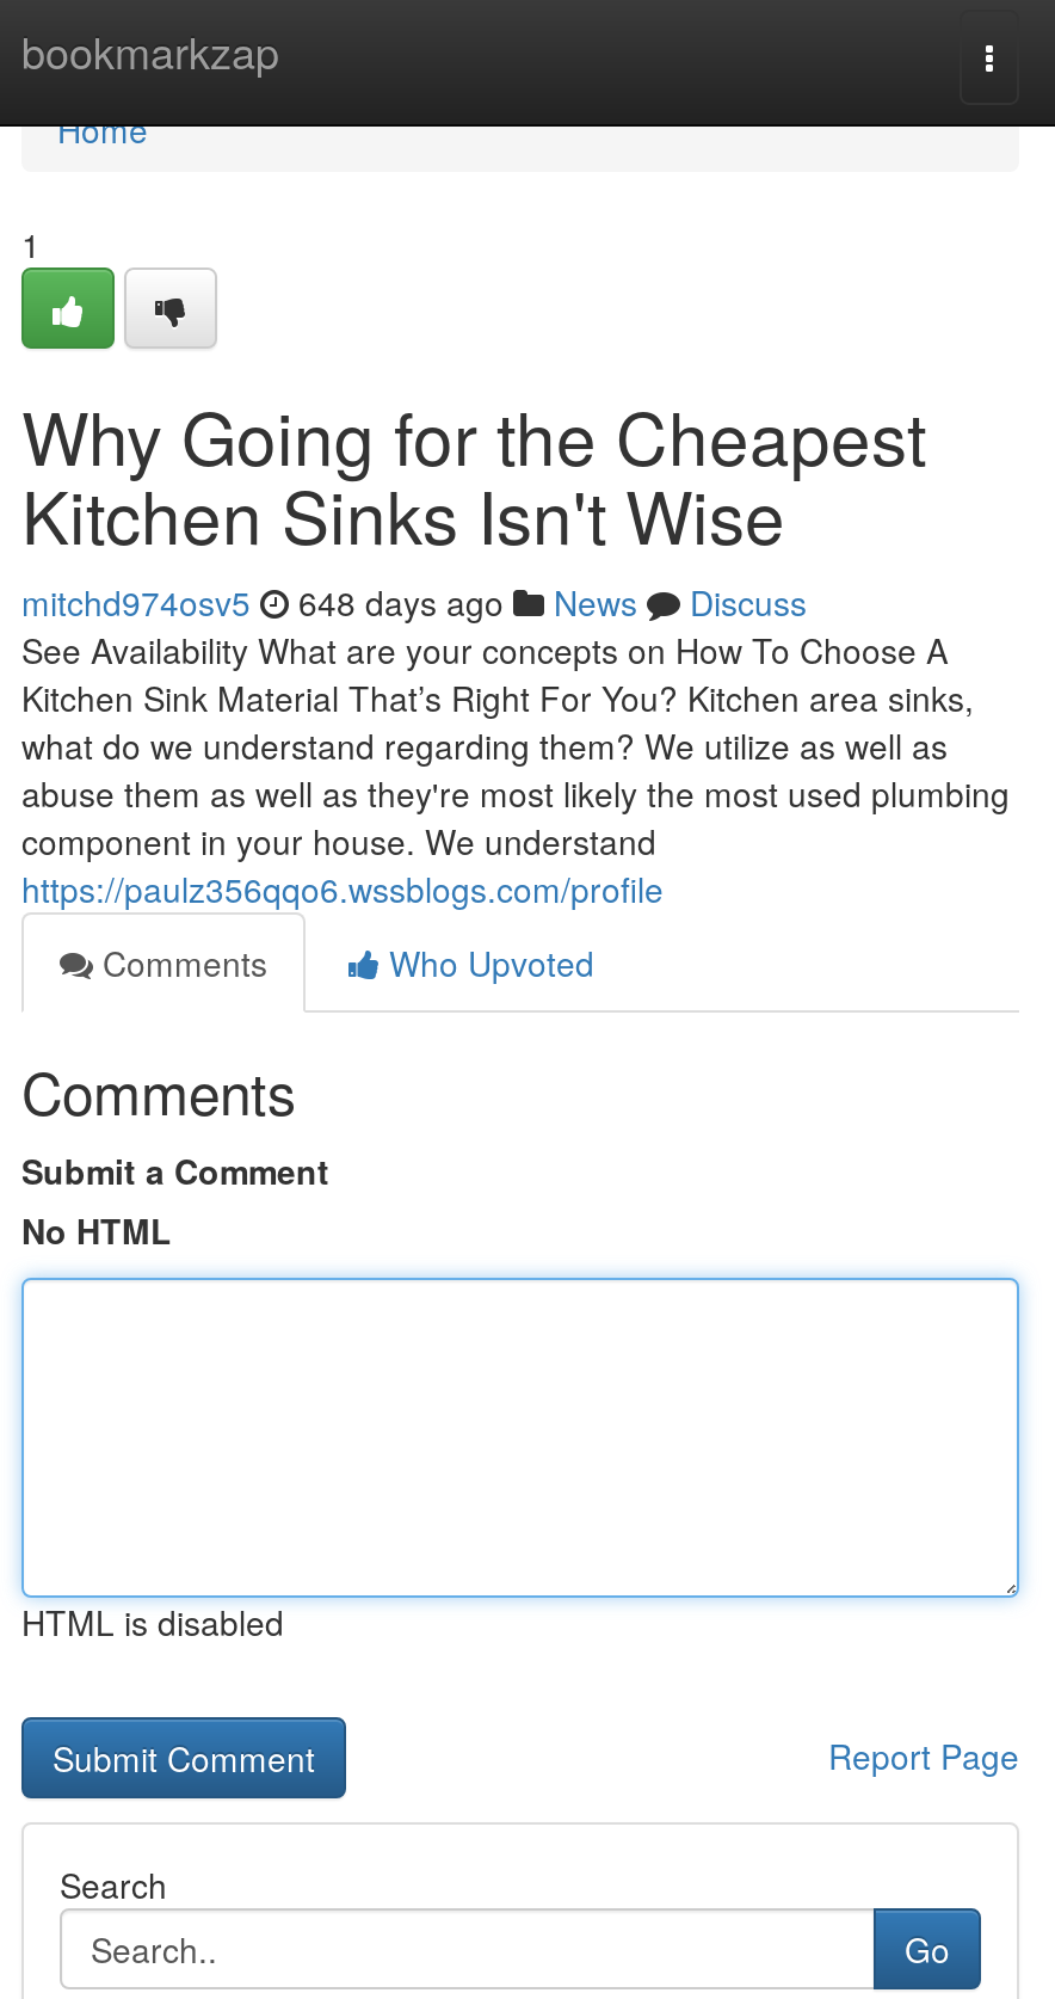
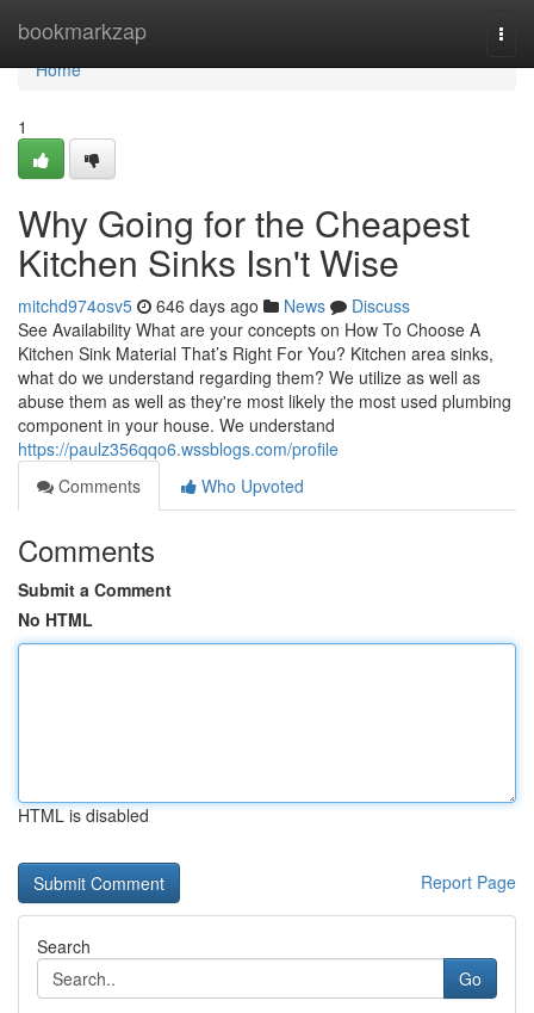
- mitchd974osv5 648 days ago News Discuss
+ mitchd974osv5 646 days ago News Discuss
